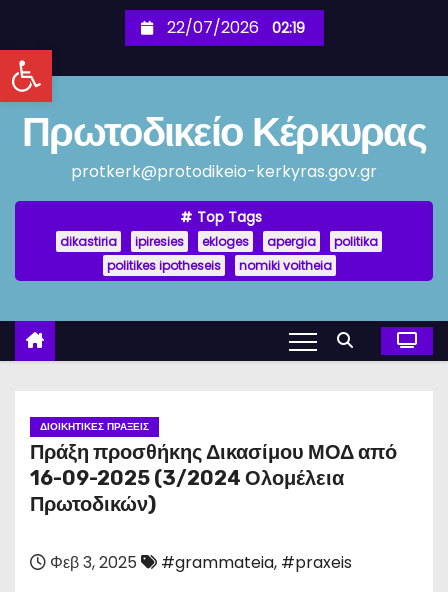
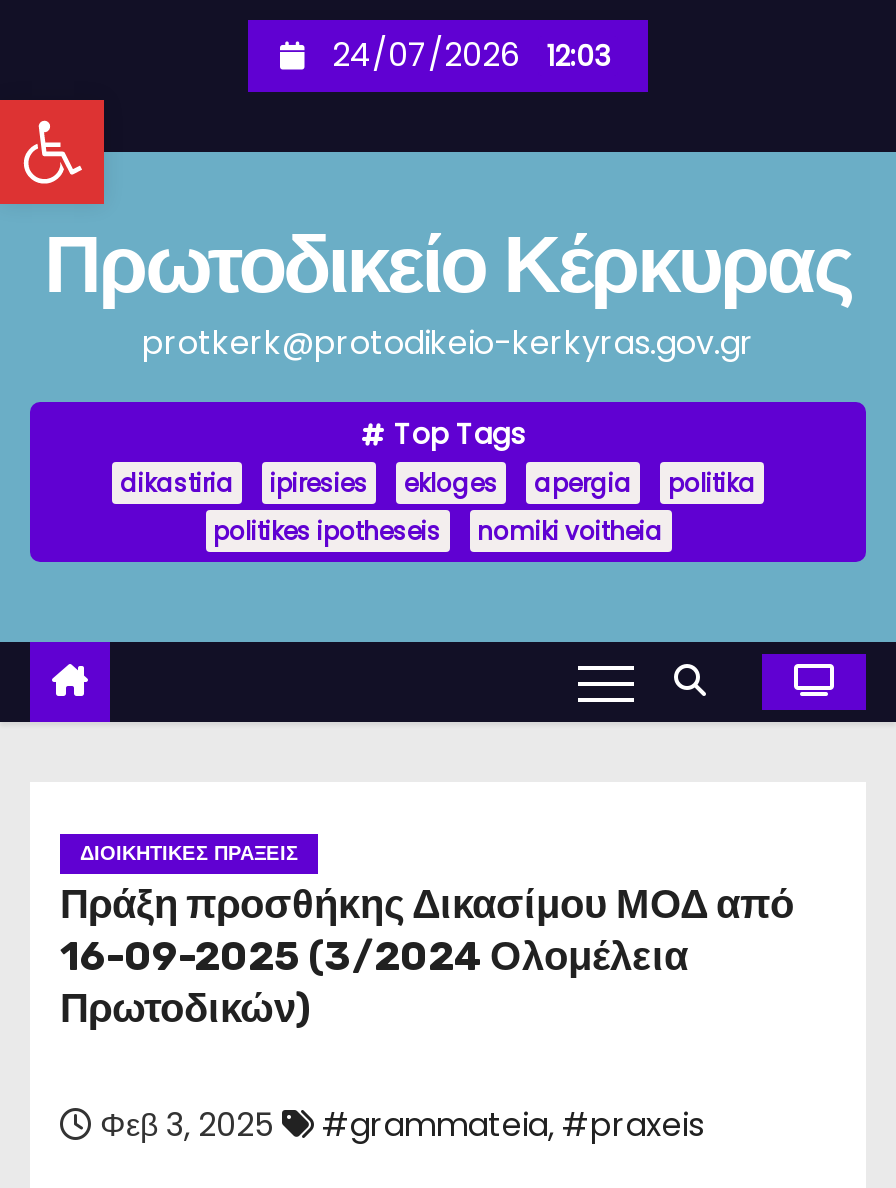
- 22/07/2026 02:19
+ 24/07/2026 12:03
